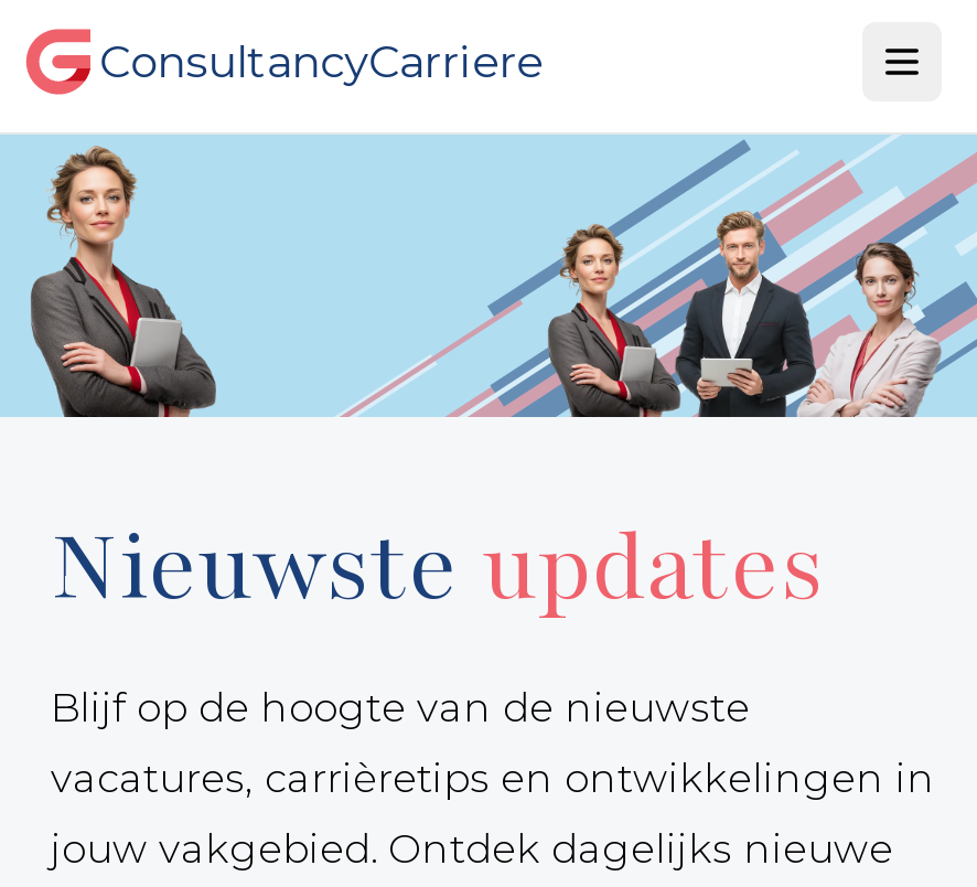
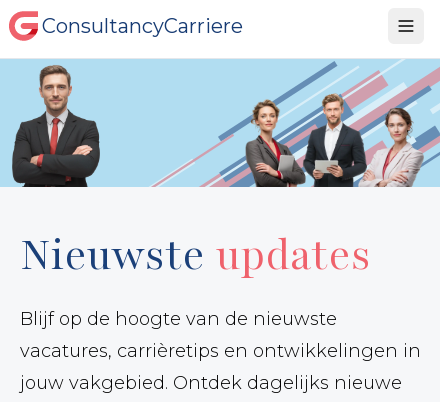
- [image]
+ [image]
